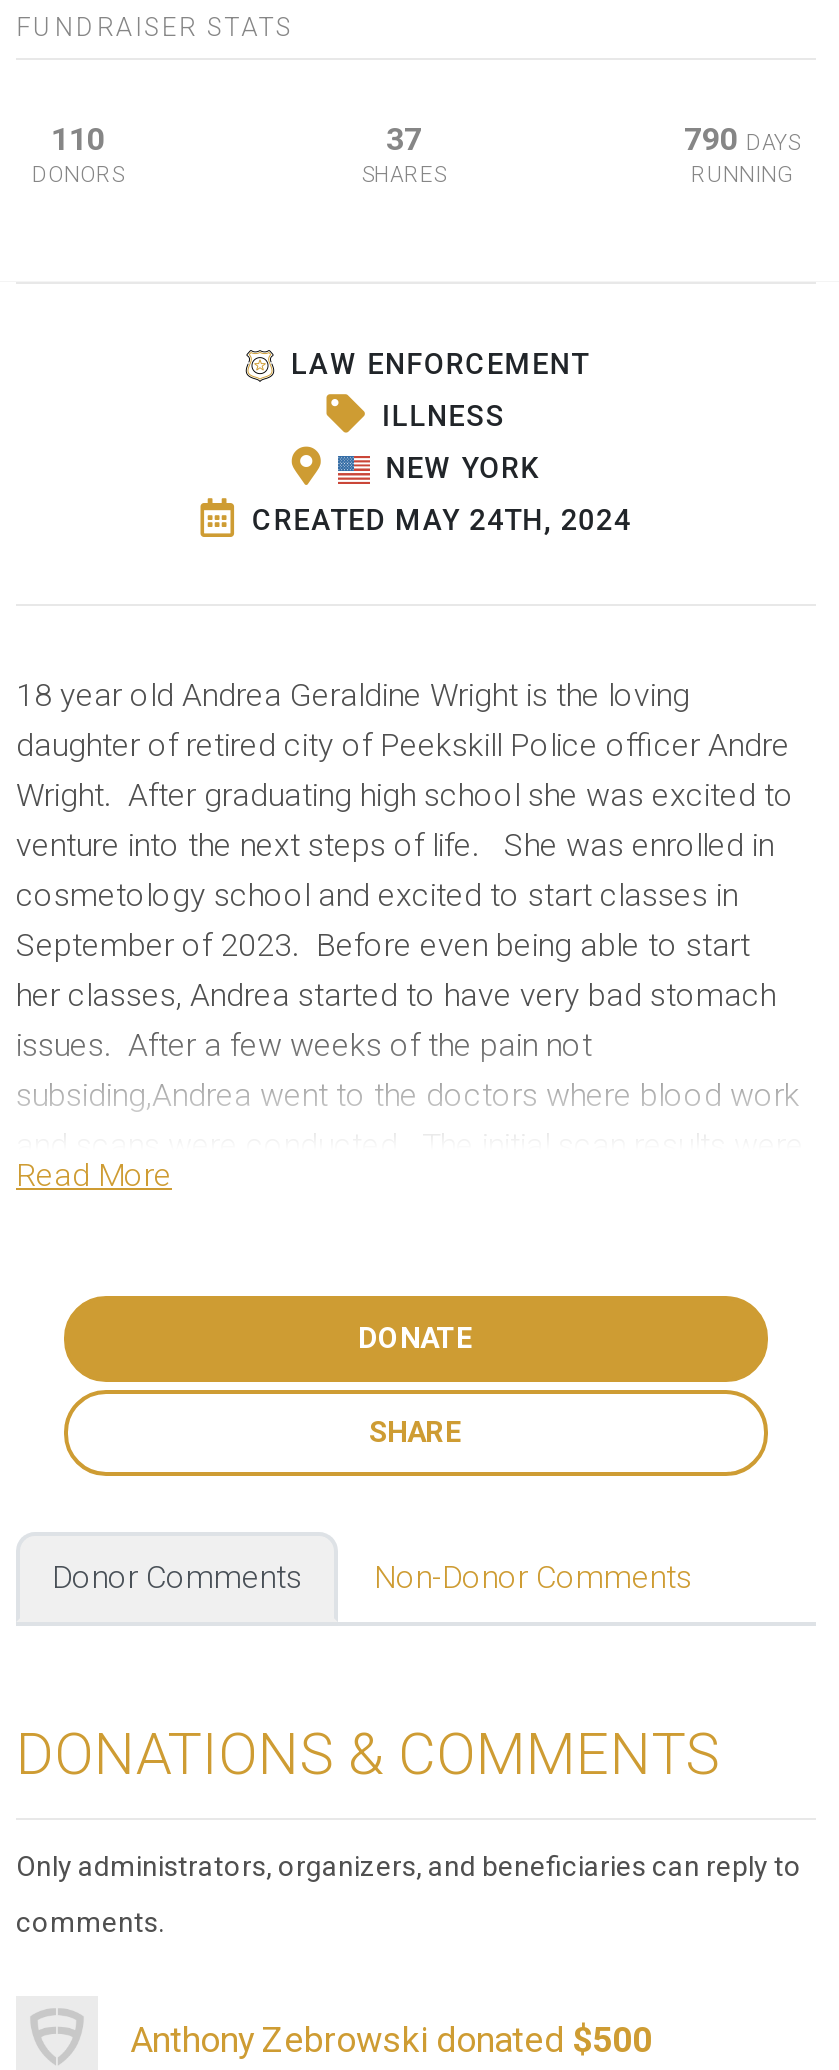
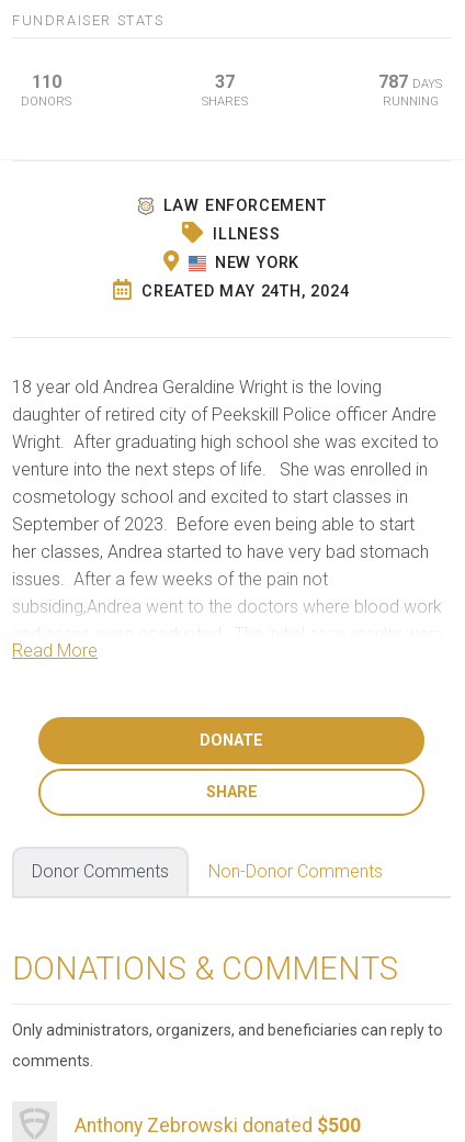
- 790 DAYS
+ 787 DAYS
